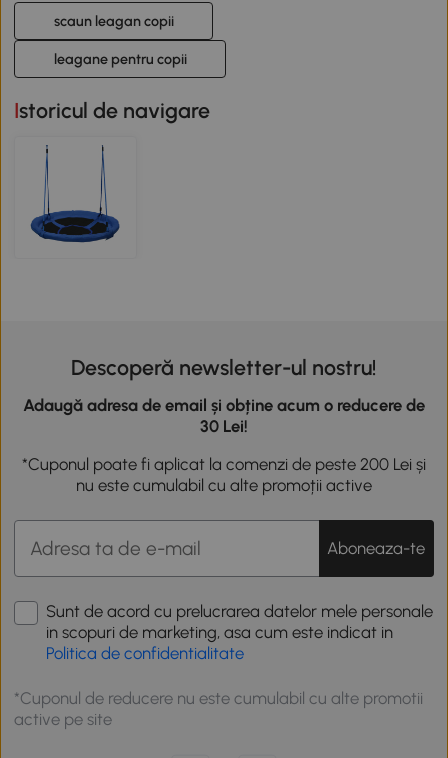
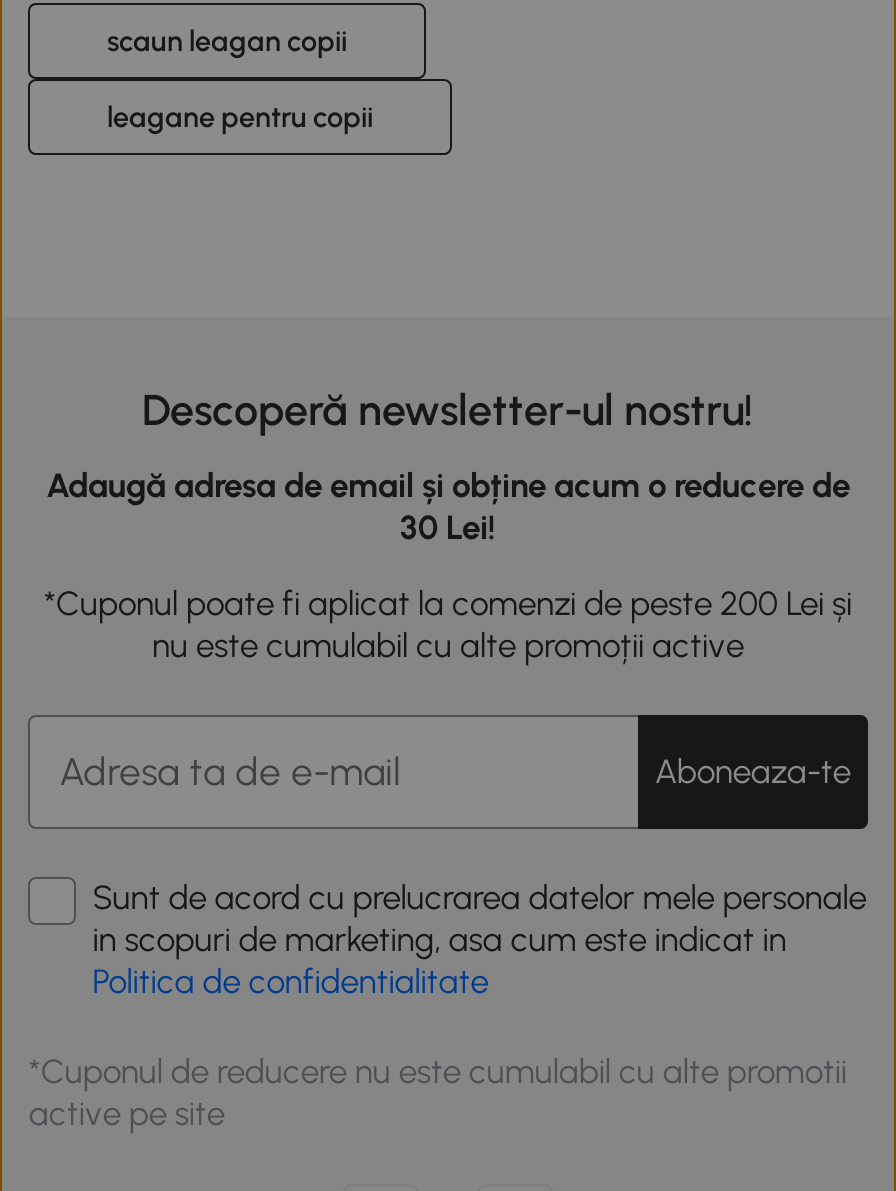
- Istoricul de navigare

- [image]
